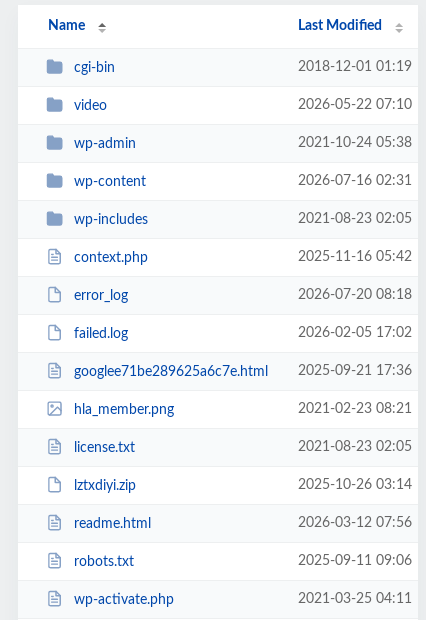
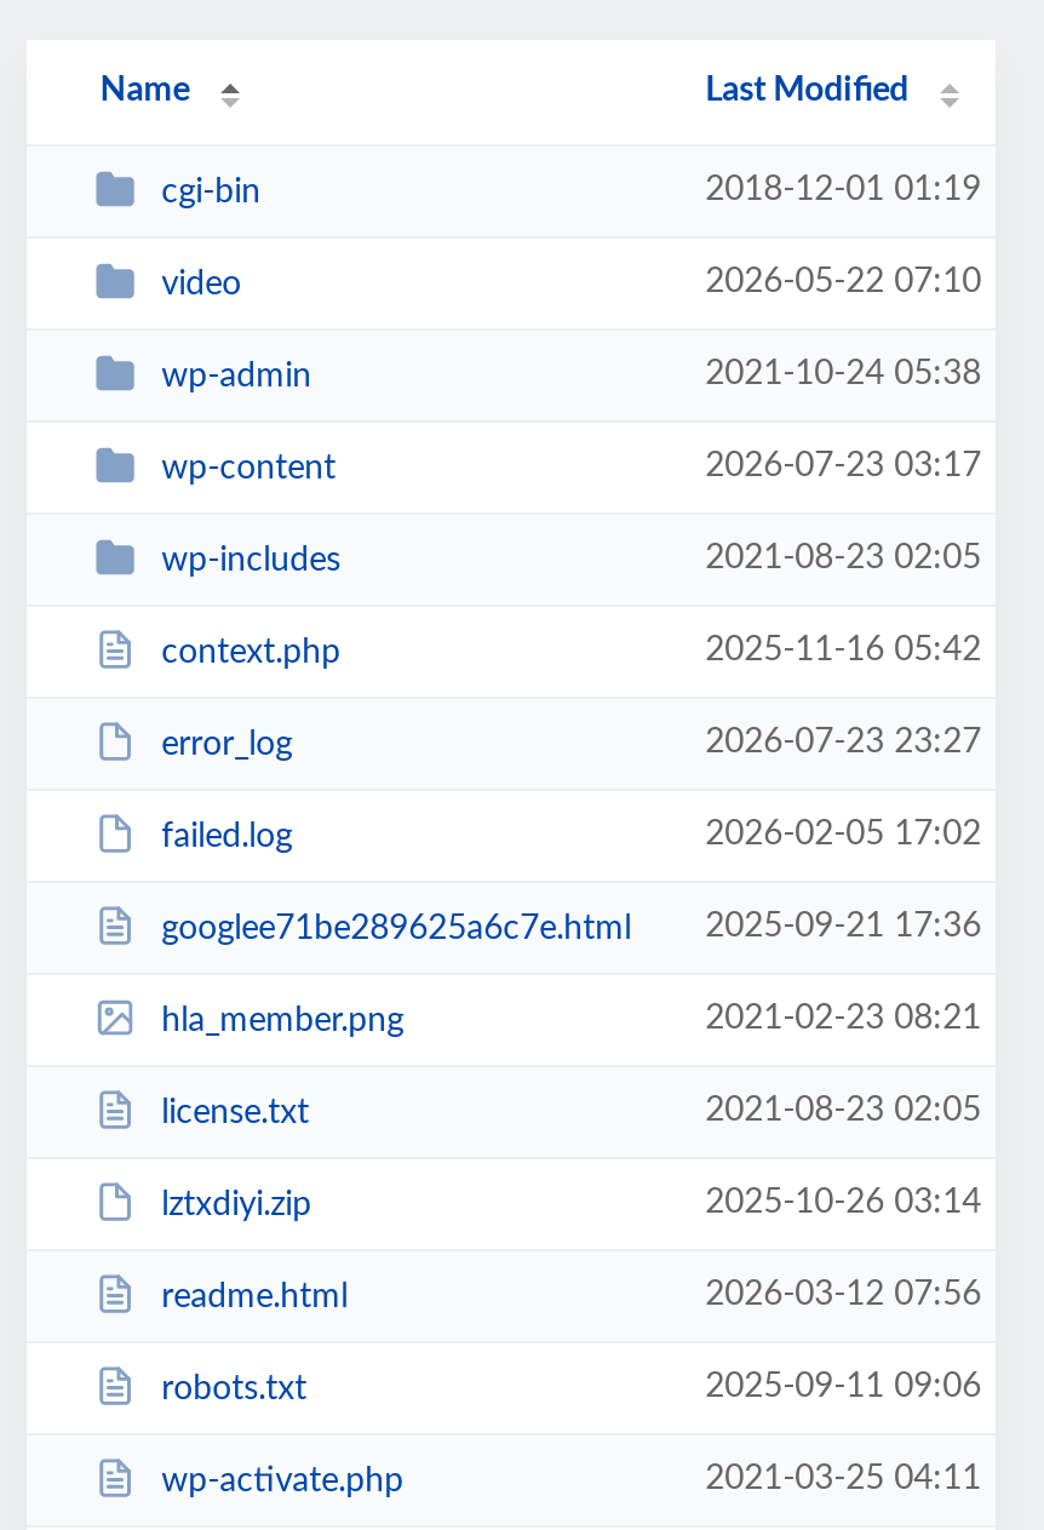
- 2026-07-16 02:31
+ 2026-07-23 03:17

- 2026-07-20 08:18
+ 2026-07-23 23:27
